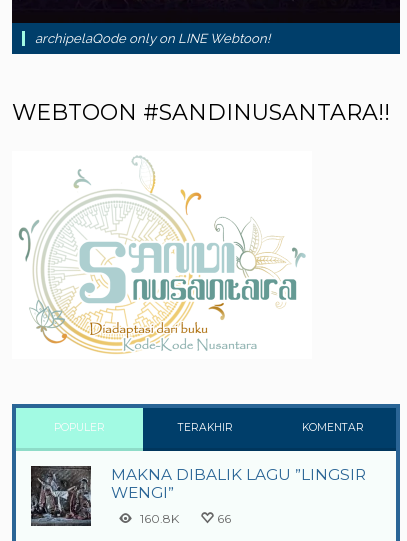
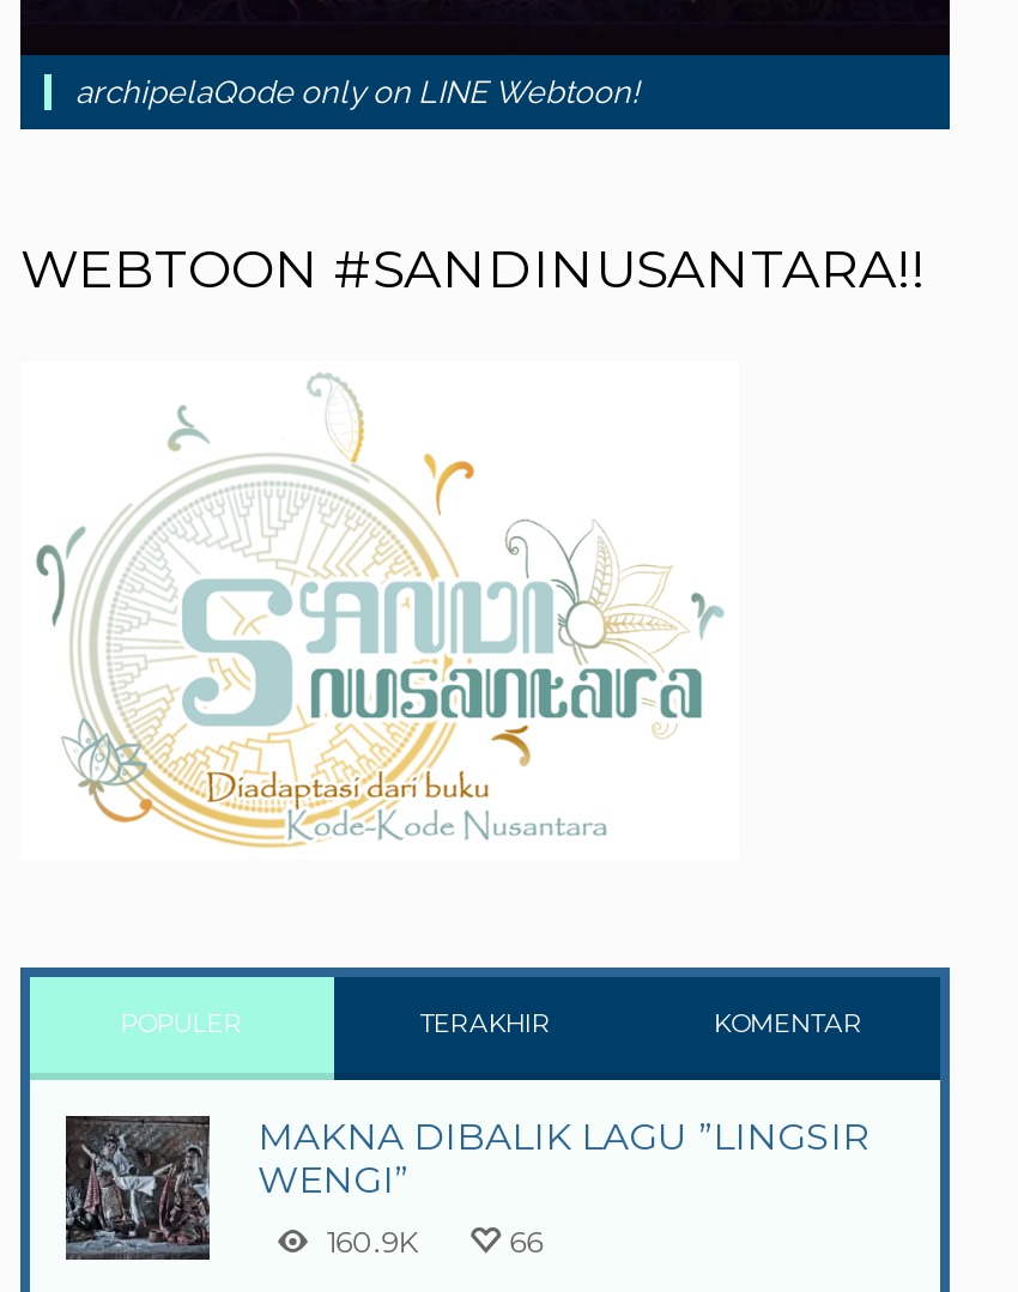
- 160.8K
+ 160.9K
